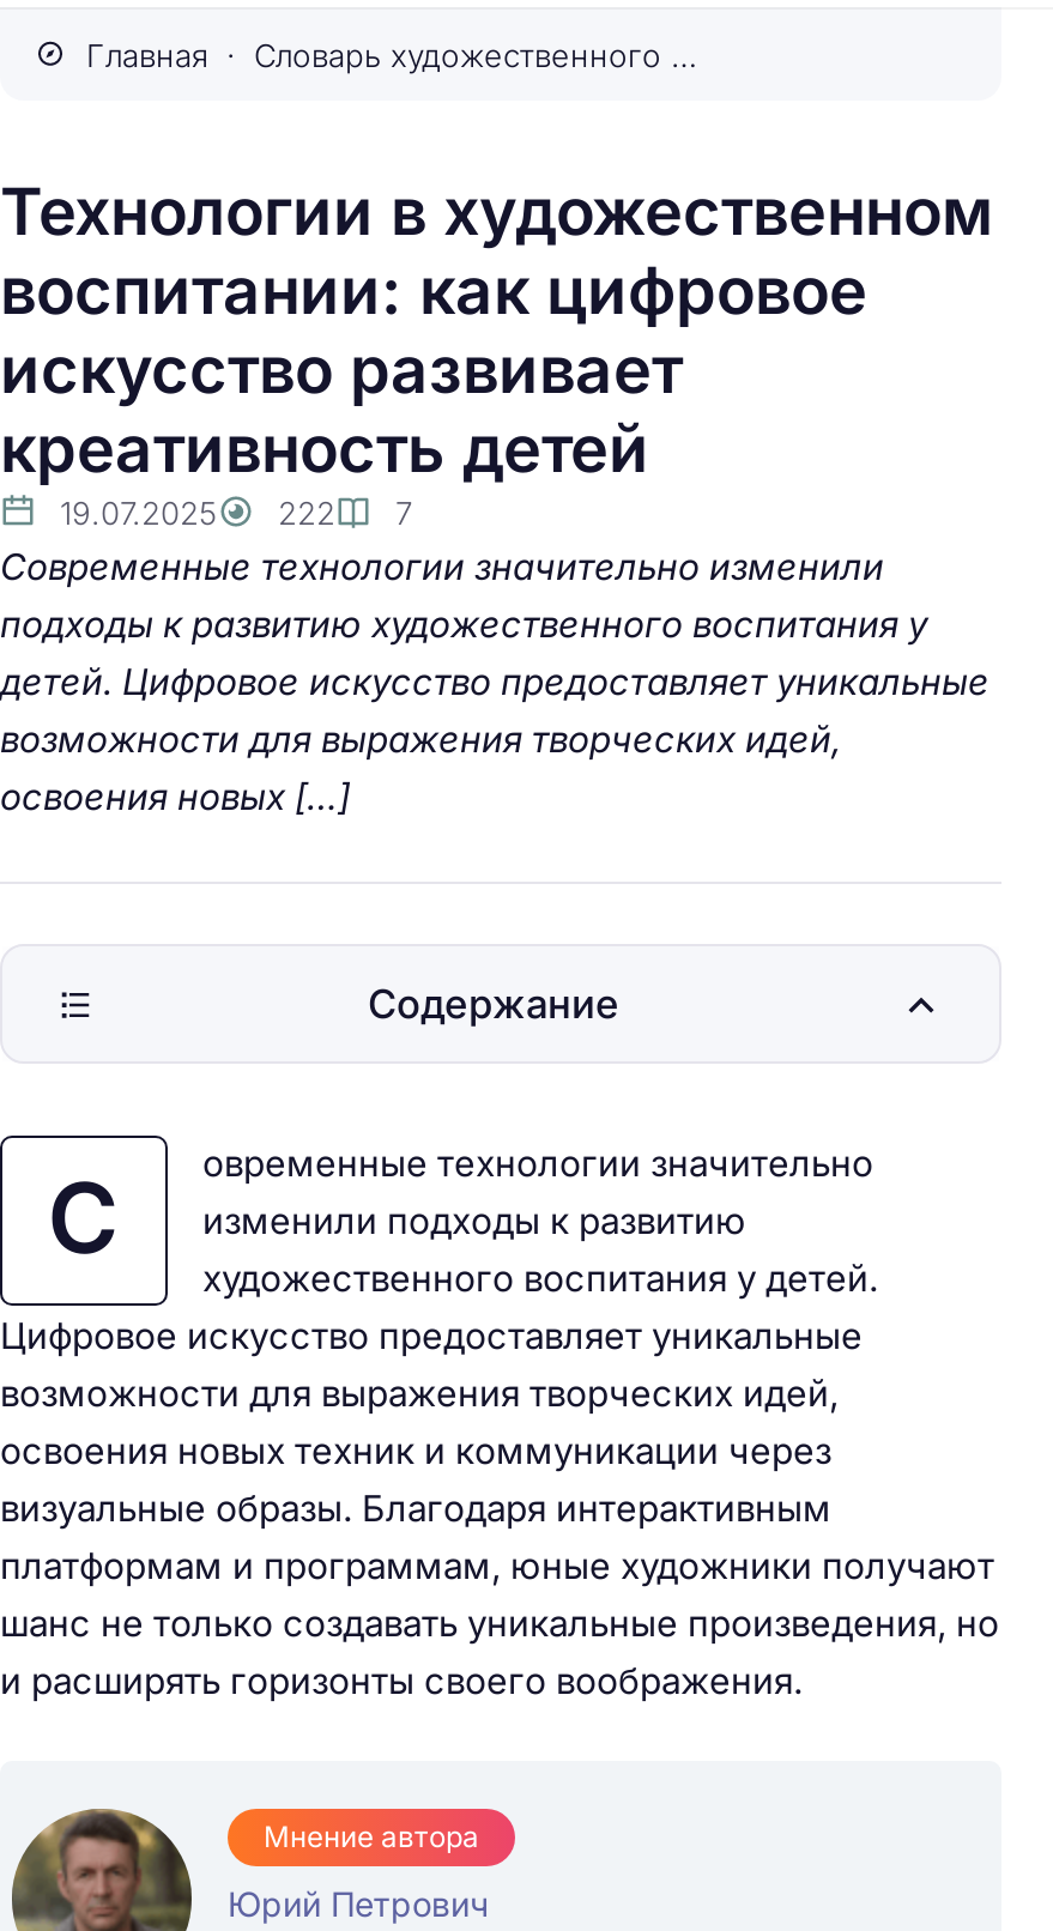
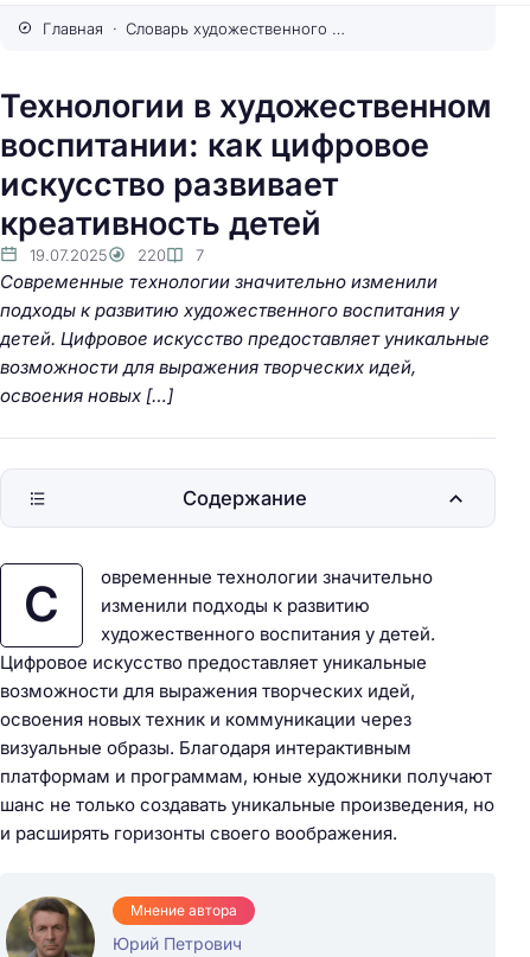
- 19.07.2025 222 7
+ 19.07.2025 220 7
